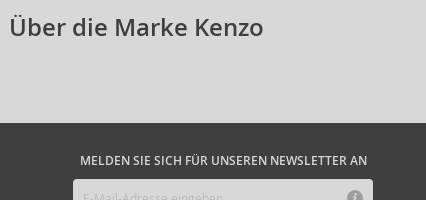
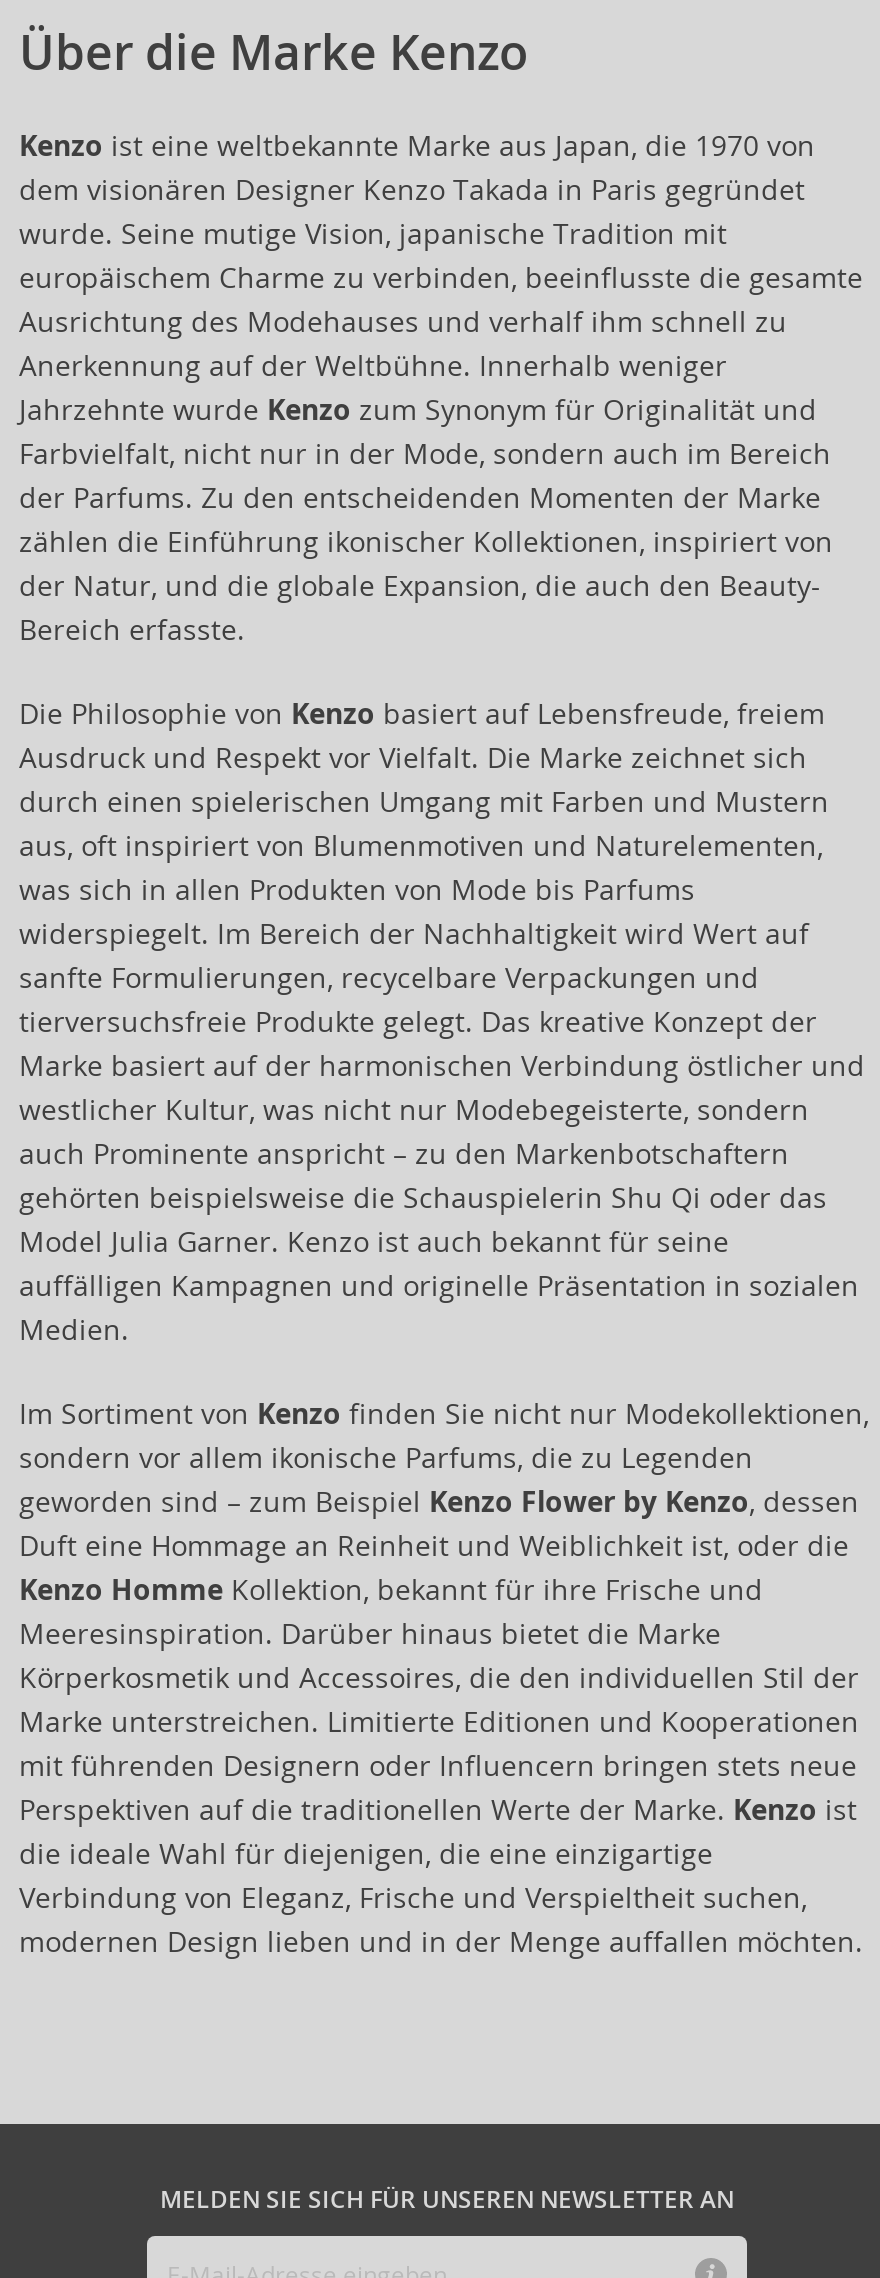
+ Kenzo ist eine weltbekannte Marke aus Japan, die 1970 von
+ dem visionären Designer Kenzo Takada in Paris gegründet
+ wurde. Seine mutige Vision, japanische Tradition mit
+ europäischem Charme zu verbinden, beeinflusste die gesamte
+ Ausrichtung des Modehauses und verhalf ihm schnell zu
+ Anerkennung auf der Weltbühne. Innerhalb weniger
+ Jahrzehnte wurde Kenzo zum Synonym für Originalität und
+ Farbvielfalt, nicht nur in der Mode, sondern auch im Bereich
+ der Parfums. Zu den entscheidenden Momenten der Marke
+ zählen die Einführung ikonischer Kollektionen, inspiriert von
+ der Natur, und die globale Expansion, die auch den Beauty-
+ Bereich erfasste.
+ Die Philosophie von Kenzo basiert auf Lebensfreude, freiem
+ Ausdruck und Respekt vor Vielfalt. Die Marke zeichnet sich
+ durch einen spielerischen Umgang mit Farben und Mustern
+ aus, oft inspiriert von Blumenmotiven und Naturelementen,
+ was sich in allen Produkten von Mode bis Parfums
+ widerspiegelt. Im Bereich der Nachhaltigkeit wird Wert auf
+ sanfte Formulierungen, recycelbare Verpackungen und
+ tierversuchsfreie Produkte gelegt. Das kreative Konzept der
+ Marke basiert auf der harmonischen Verbindung östlicher und
+ westlicher Kultur, was nicht nur Modebegeisterte, sondern
+ auch Prominente anspricht – zu den Markenbotschaftern
+ gehörten beispielsweise die Schauspielerin Shu Qi oder das
+ Model Julia Garner. Kenzo ist auch bekannt für seine
+ auffälligen Kampagnen und originelle Präsentation in sozialen
+ Medien.
+ Im Sortiment von Kenzo finden Sie nicht nur Modekollektionen,
+ sondern vor allem ikonische Parfums, die zu Legenden
+ geworden sind – zum Beispiel Kenzo Flower by Kenzo, dessen
+ Duft eine Hommage an Reinheit und Weiblichkeit ist, oder die
+ Kenzo Homme Kollektion, bekannt für ihre Frische und
+ Meeresinspiration. Darüber hinaus bietet die Marke
+ Körperkosmetik und Accessoires, die den individuellen Stil der
+ Marke unterstreichen. Limitierte Editionen und Kooperationen
+ mit führenden Designern oder Influencern bringen stets neue
+ Perspektiven auf die traditionellen Werte der Marke. Kenzo ist
+ die ideale Wahl für diejenigen, die eine einzigartige
+ Verbindung von Eleganz, Frische und Verspieltheit suchen,
+ modernen Design lieben und in der Menge auffallen möchten.
